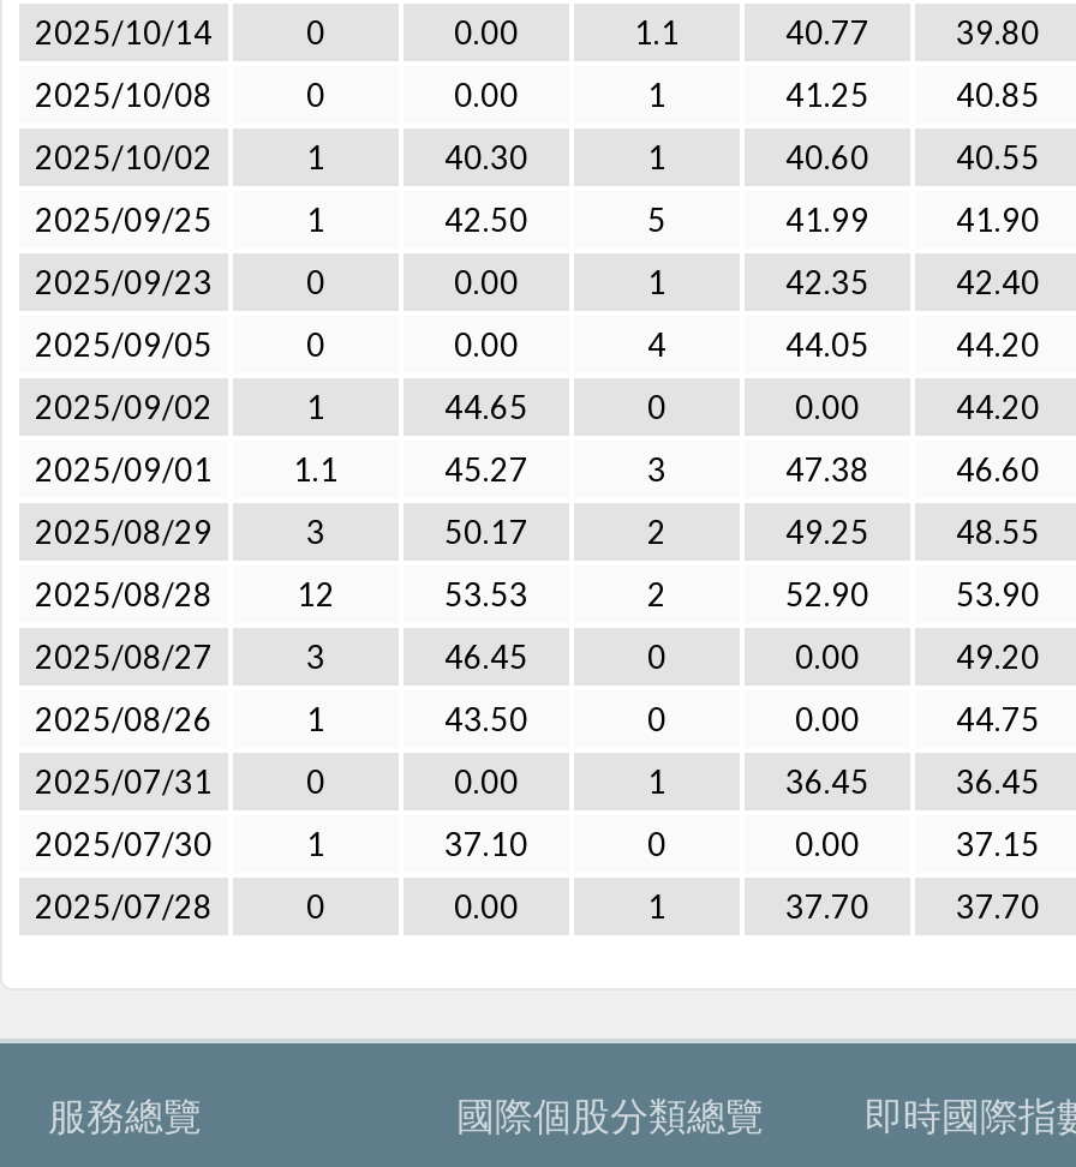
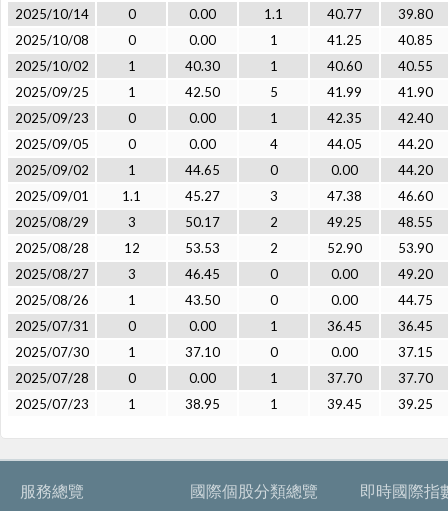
+ 2025/07/23
+ 1
+ 38.95
+ 1
+ 39.45
+ 39.25
